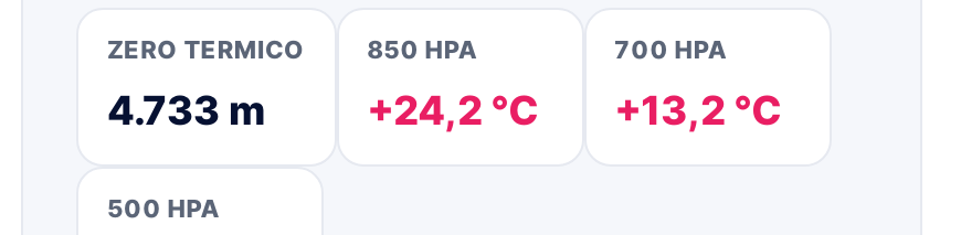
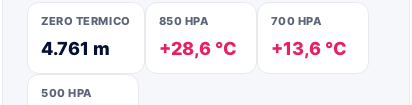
- 4.733 m
+ 4.761 m

- +24,2 °C
+ +28,6 °C

- +13,2 °C
+ +13,6 °C
